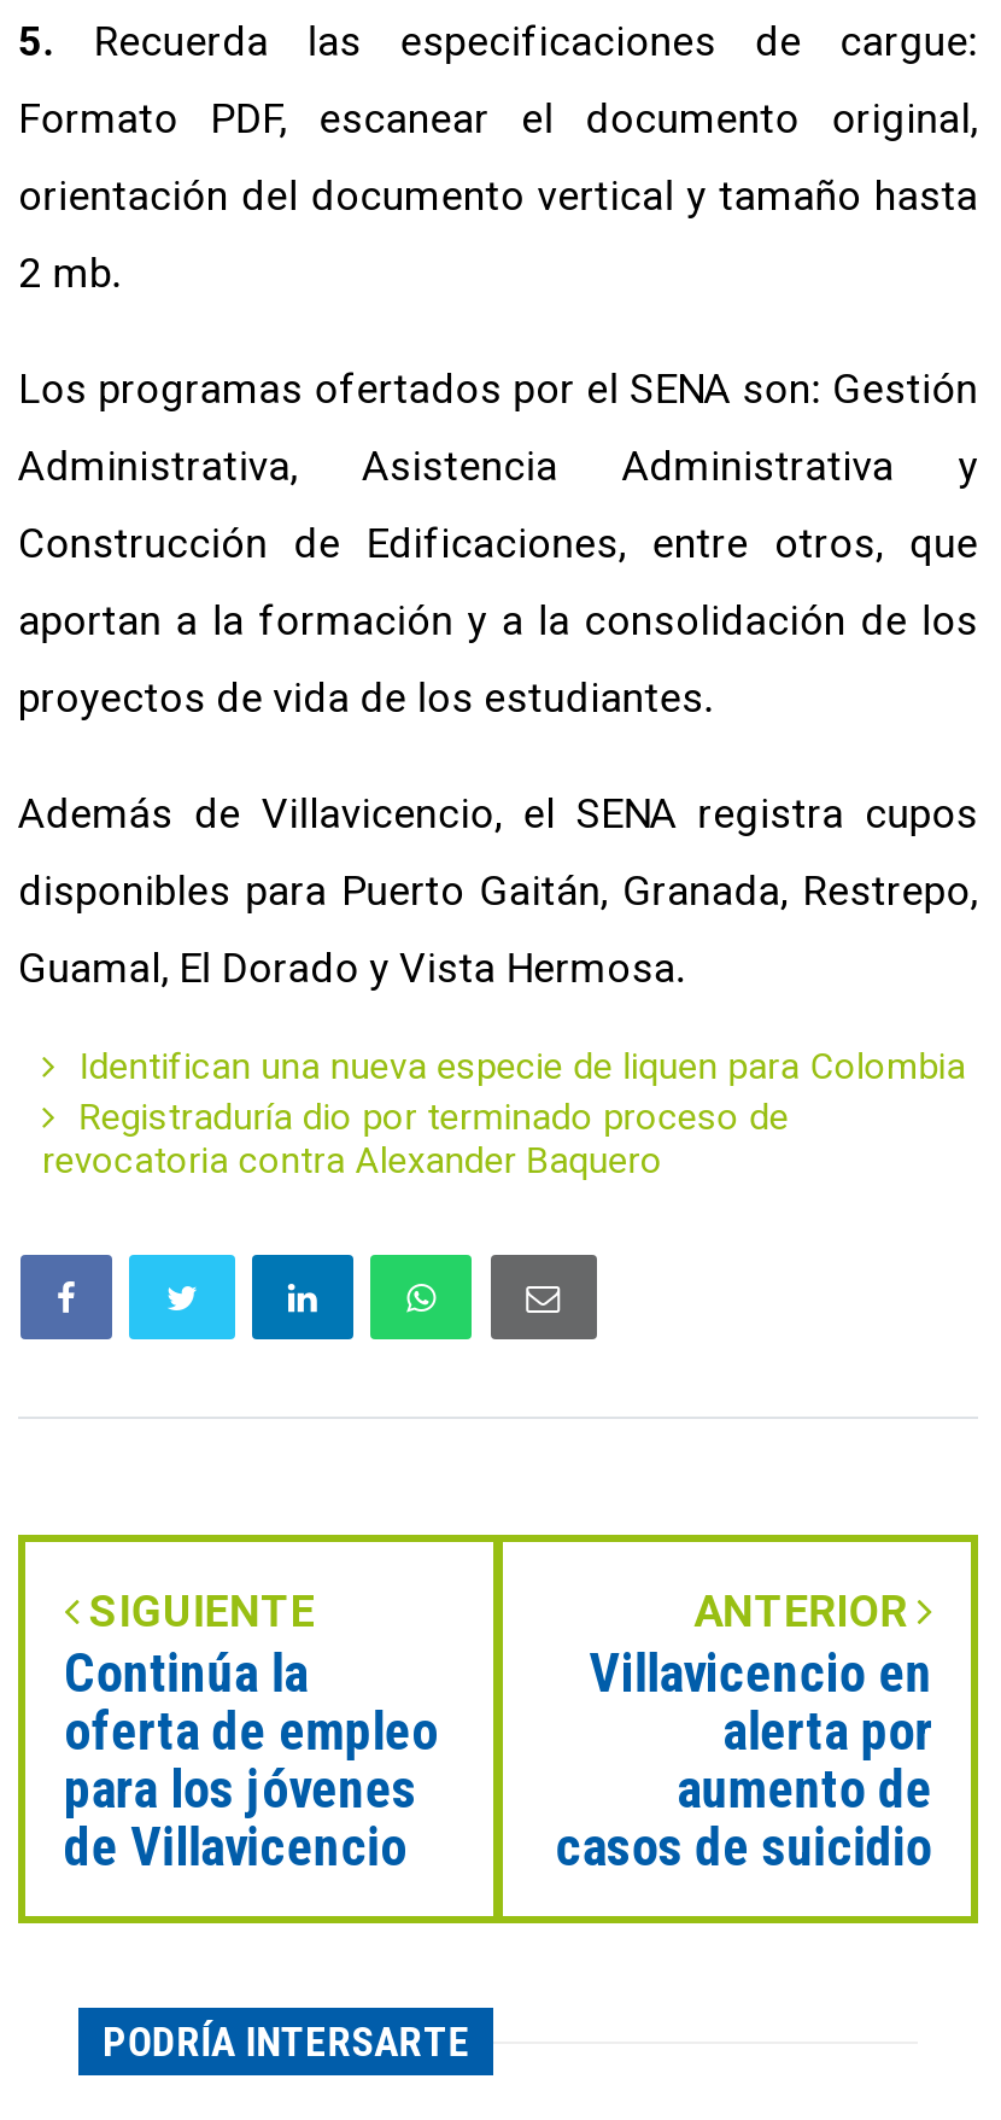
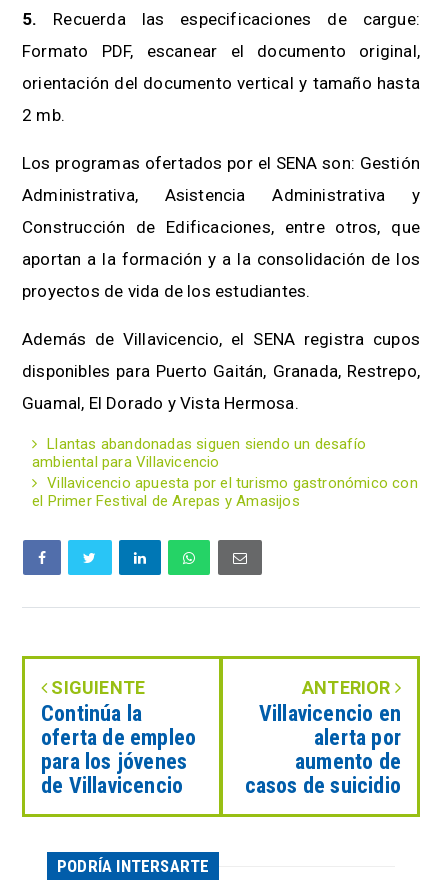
- Identifican una nueva especie de liquen para Colombia
- Registraduría dio por terminado proceso de
- revocatoria contra Alexander Baquero
+ Llantas abandonadas siguen siendo un desafío
+ ambiental para Villavicencio
+ Villavicencio apuesta por el turismo gastronómico con
+ el Primer Festival de Arepas y Amasijos
